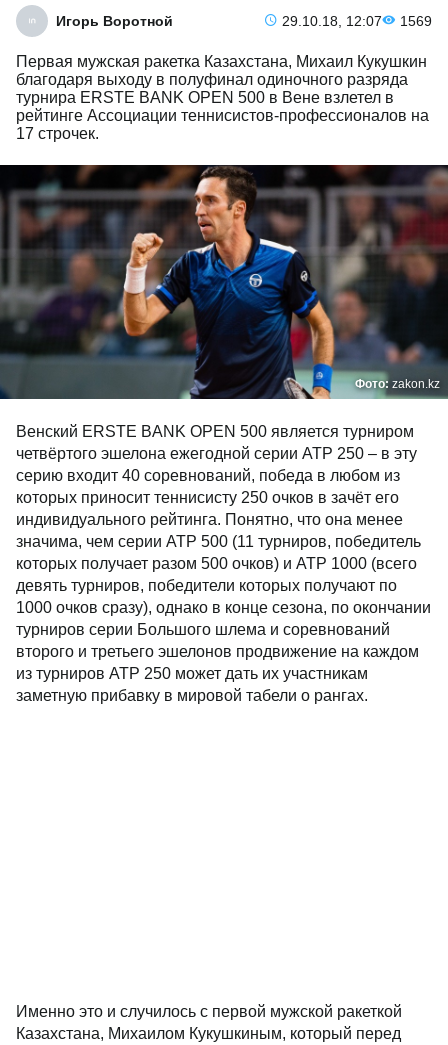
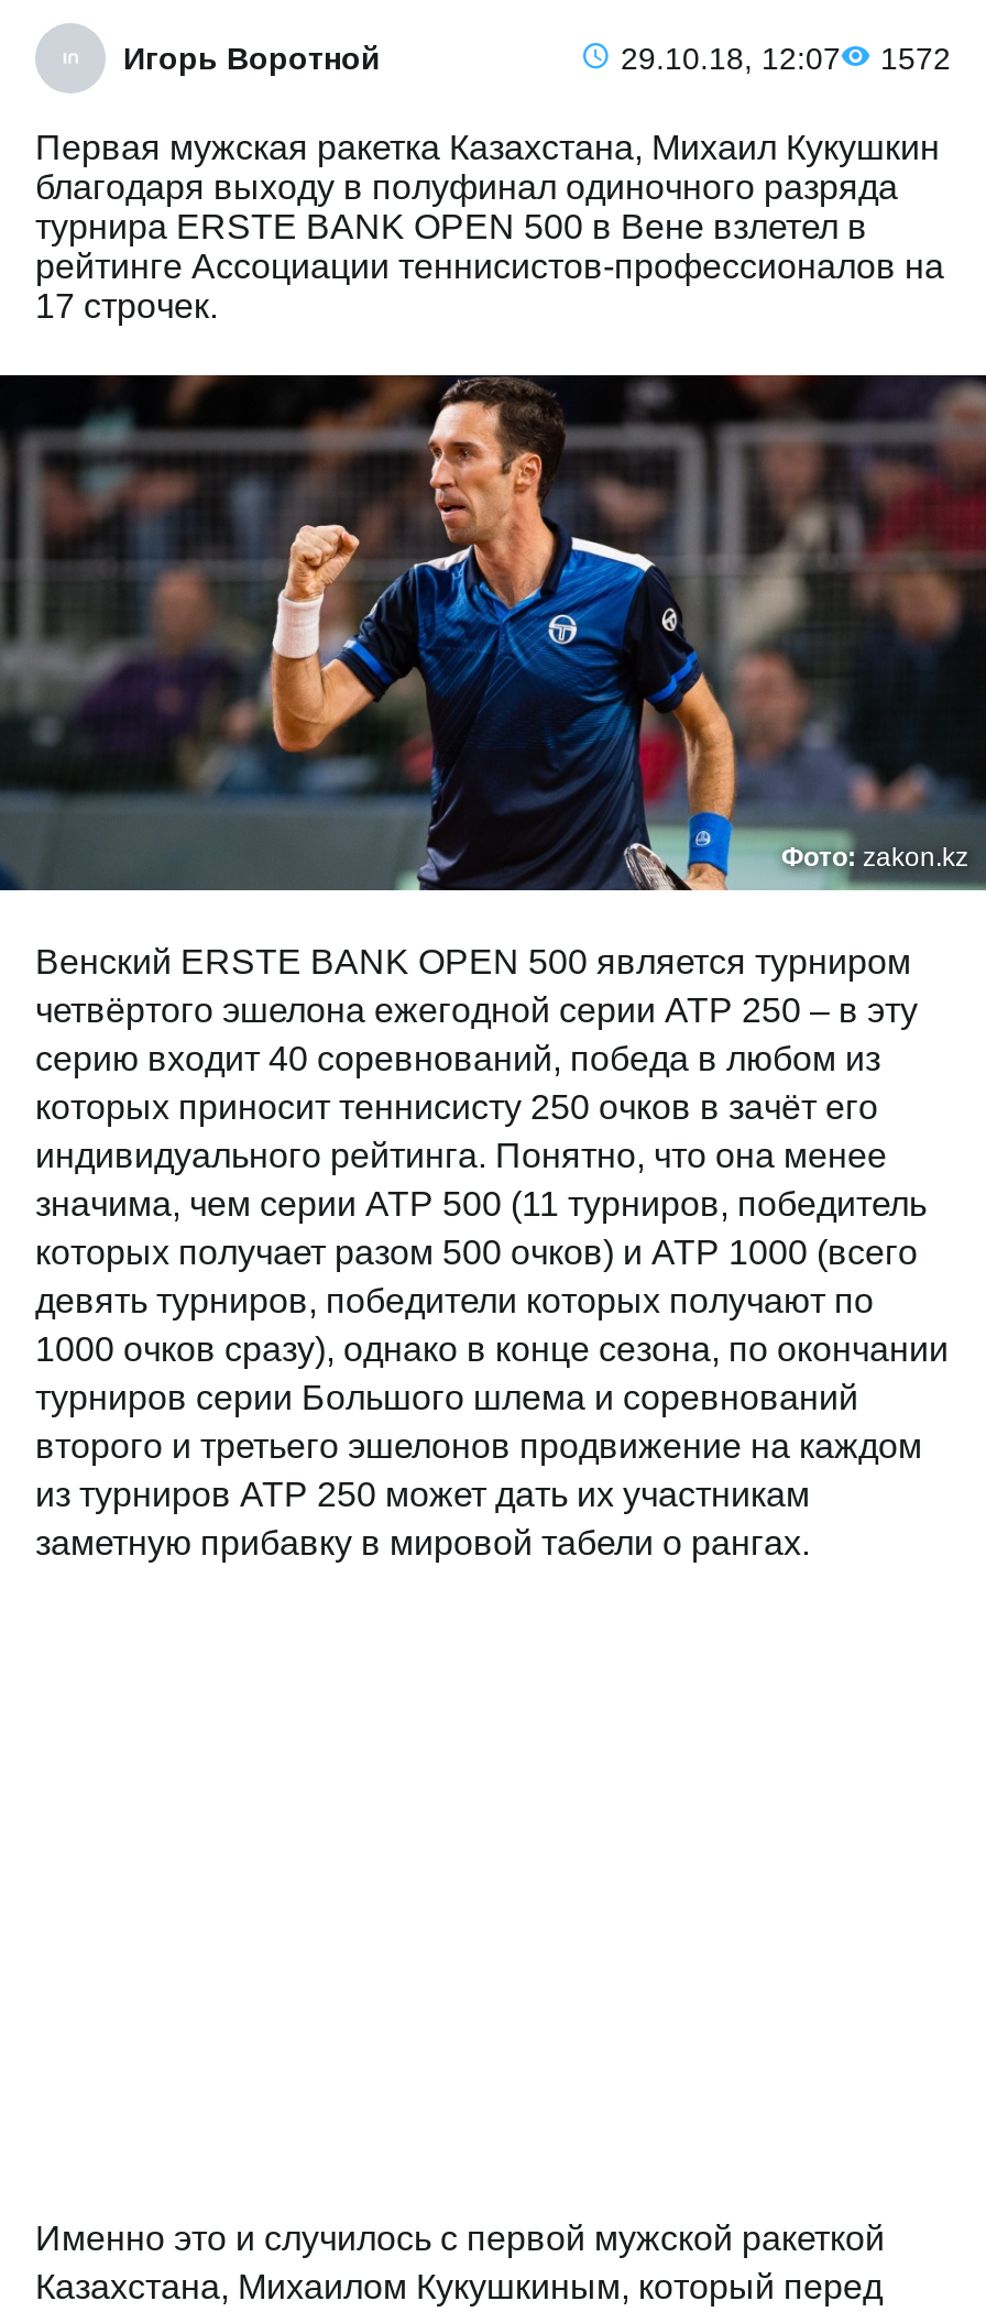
- 29.10.18, 12:07 1569
+ 29.10.18, 12:07 1572
